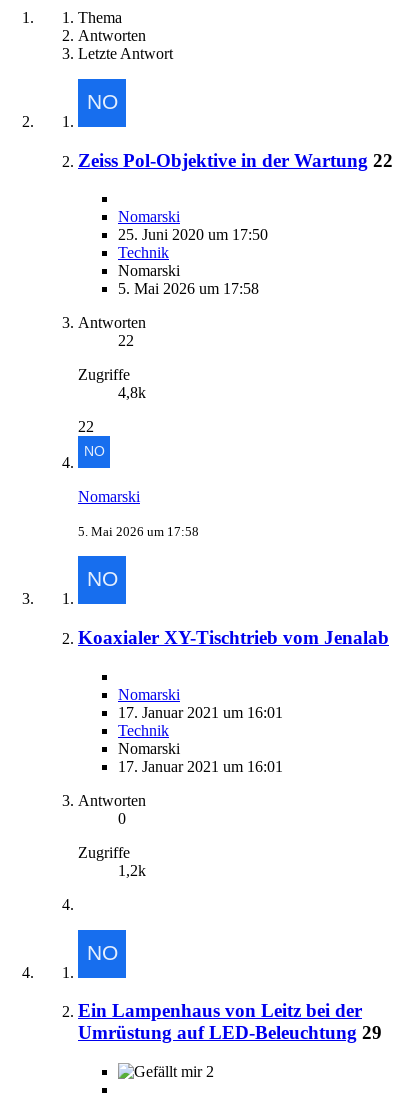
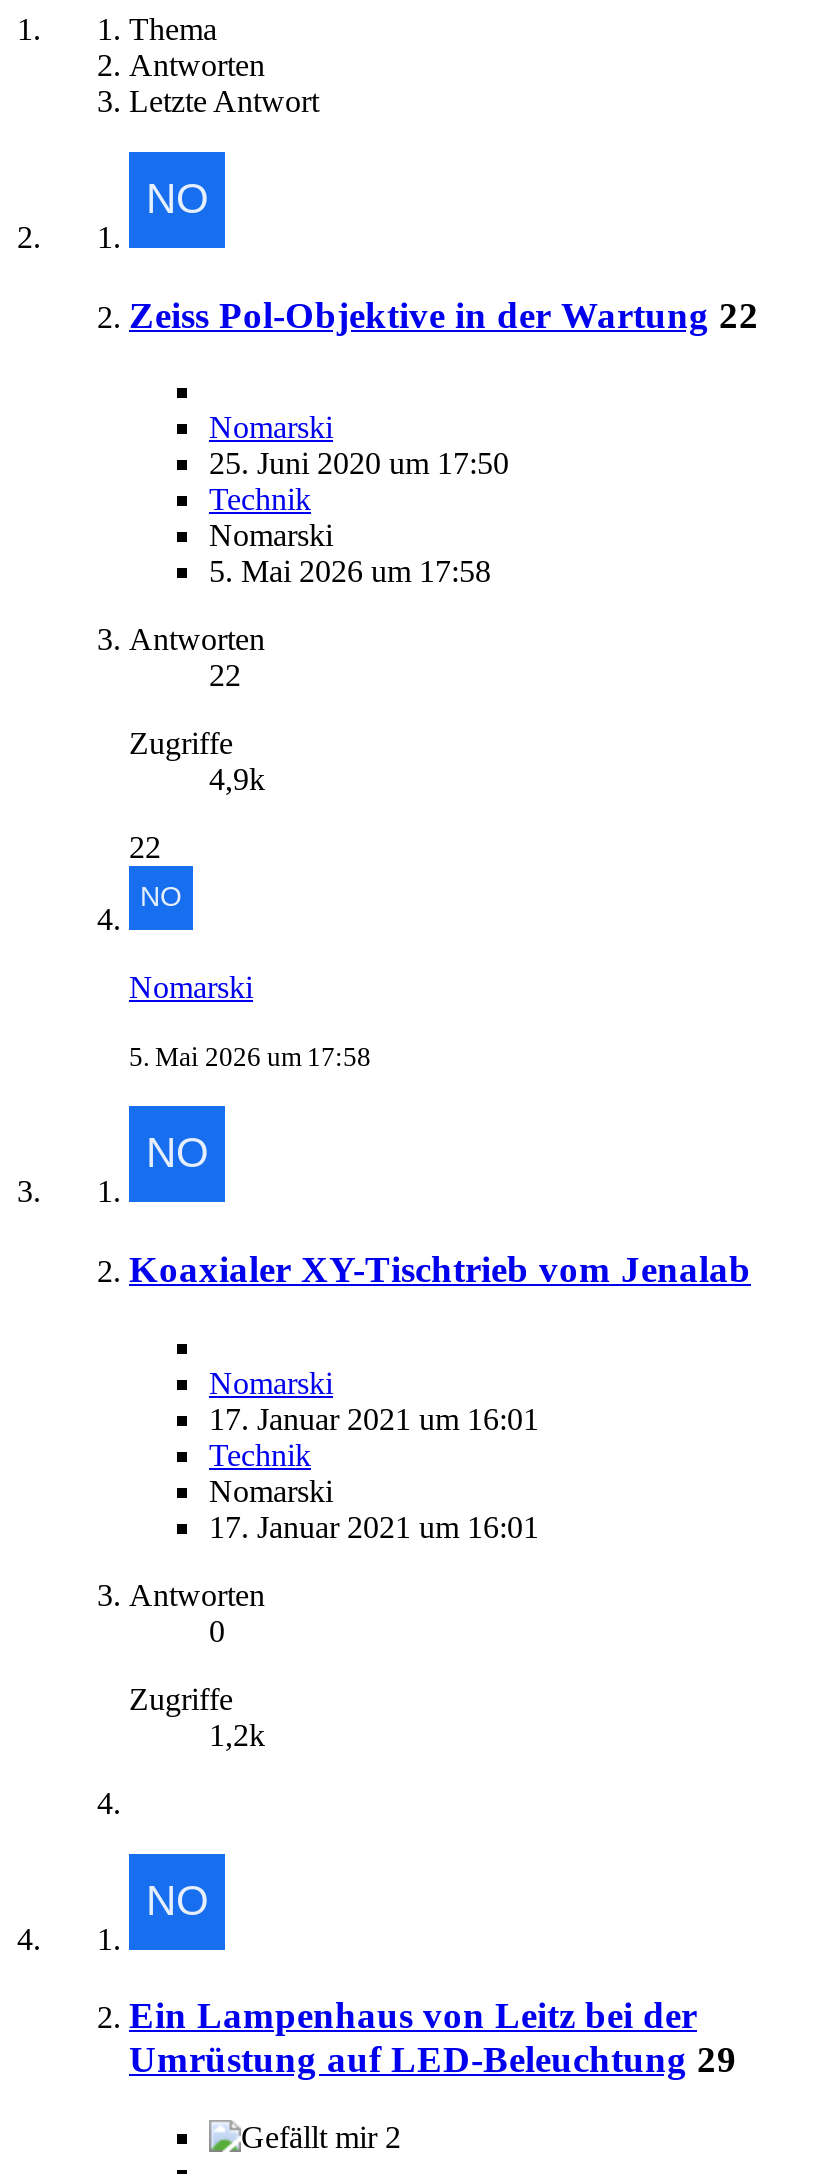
- 4,8k
+ 4,9k
